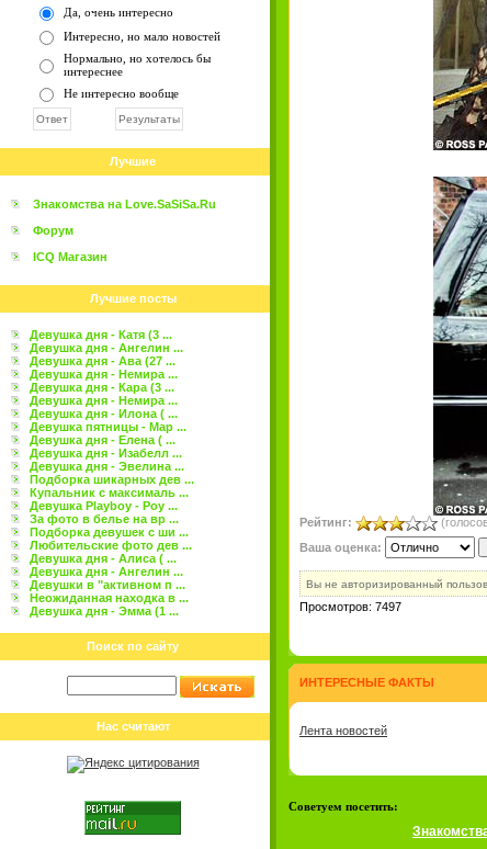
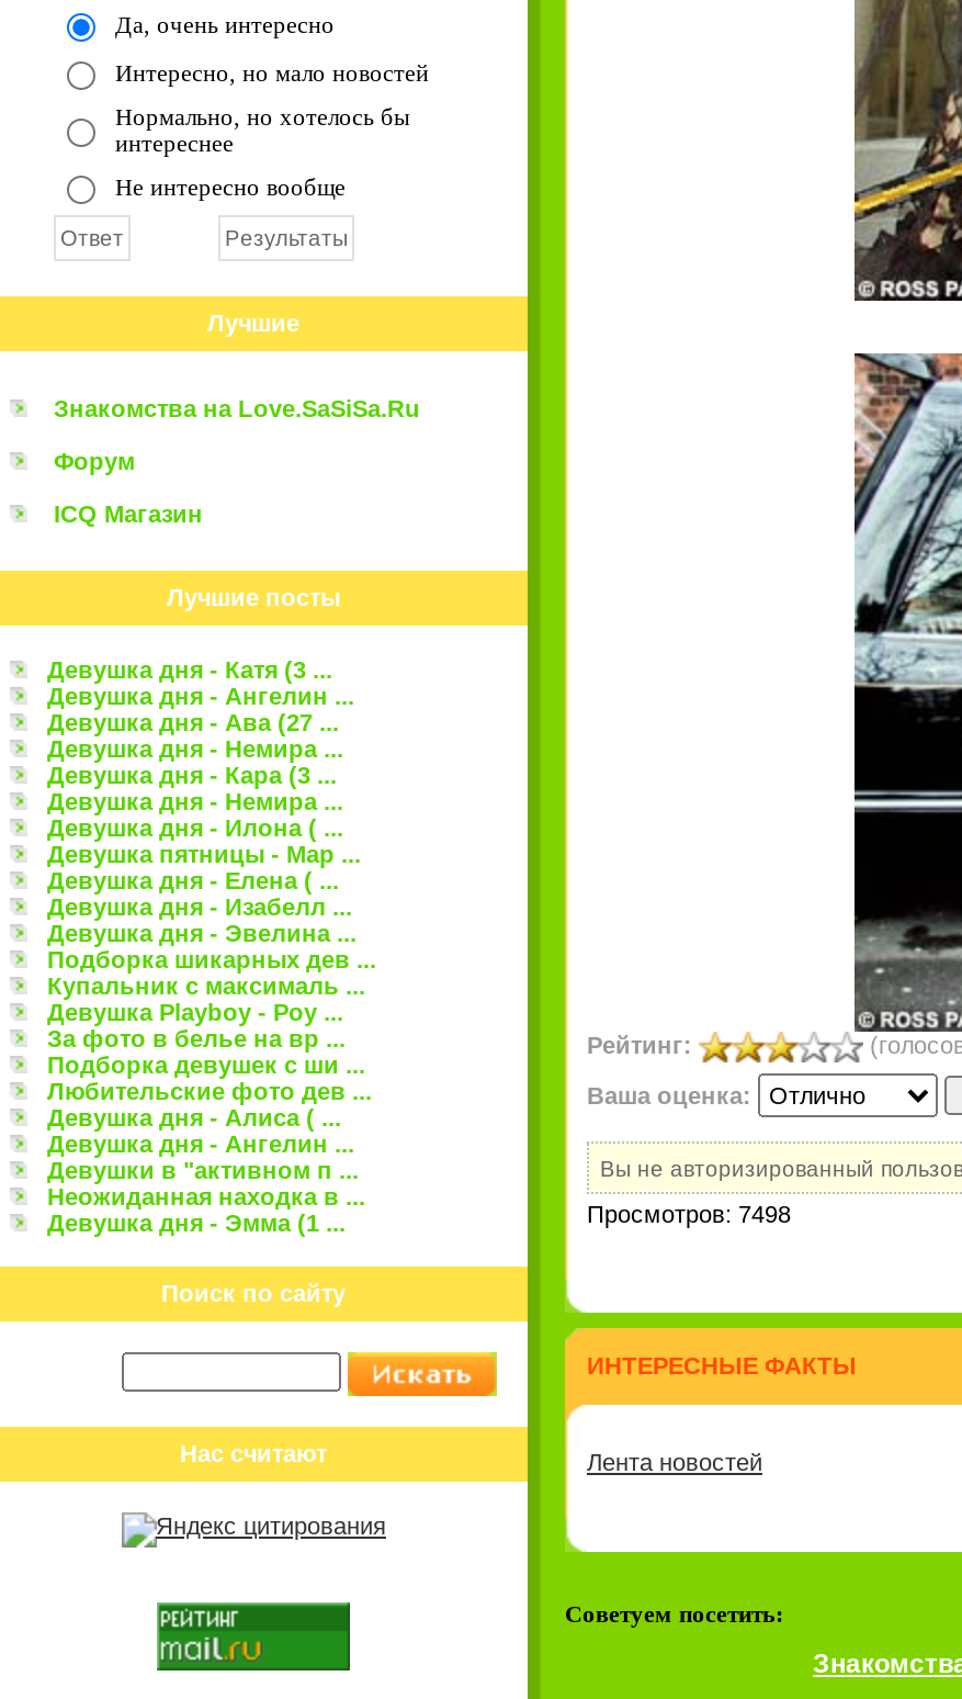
- Просмотров: 7497
+ Просмотров: 7498
